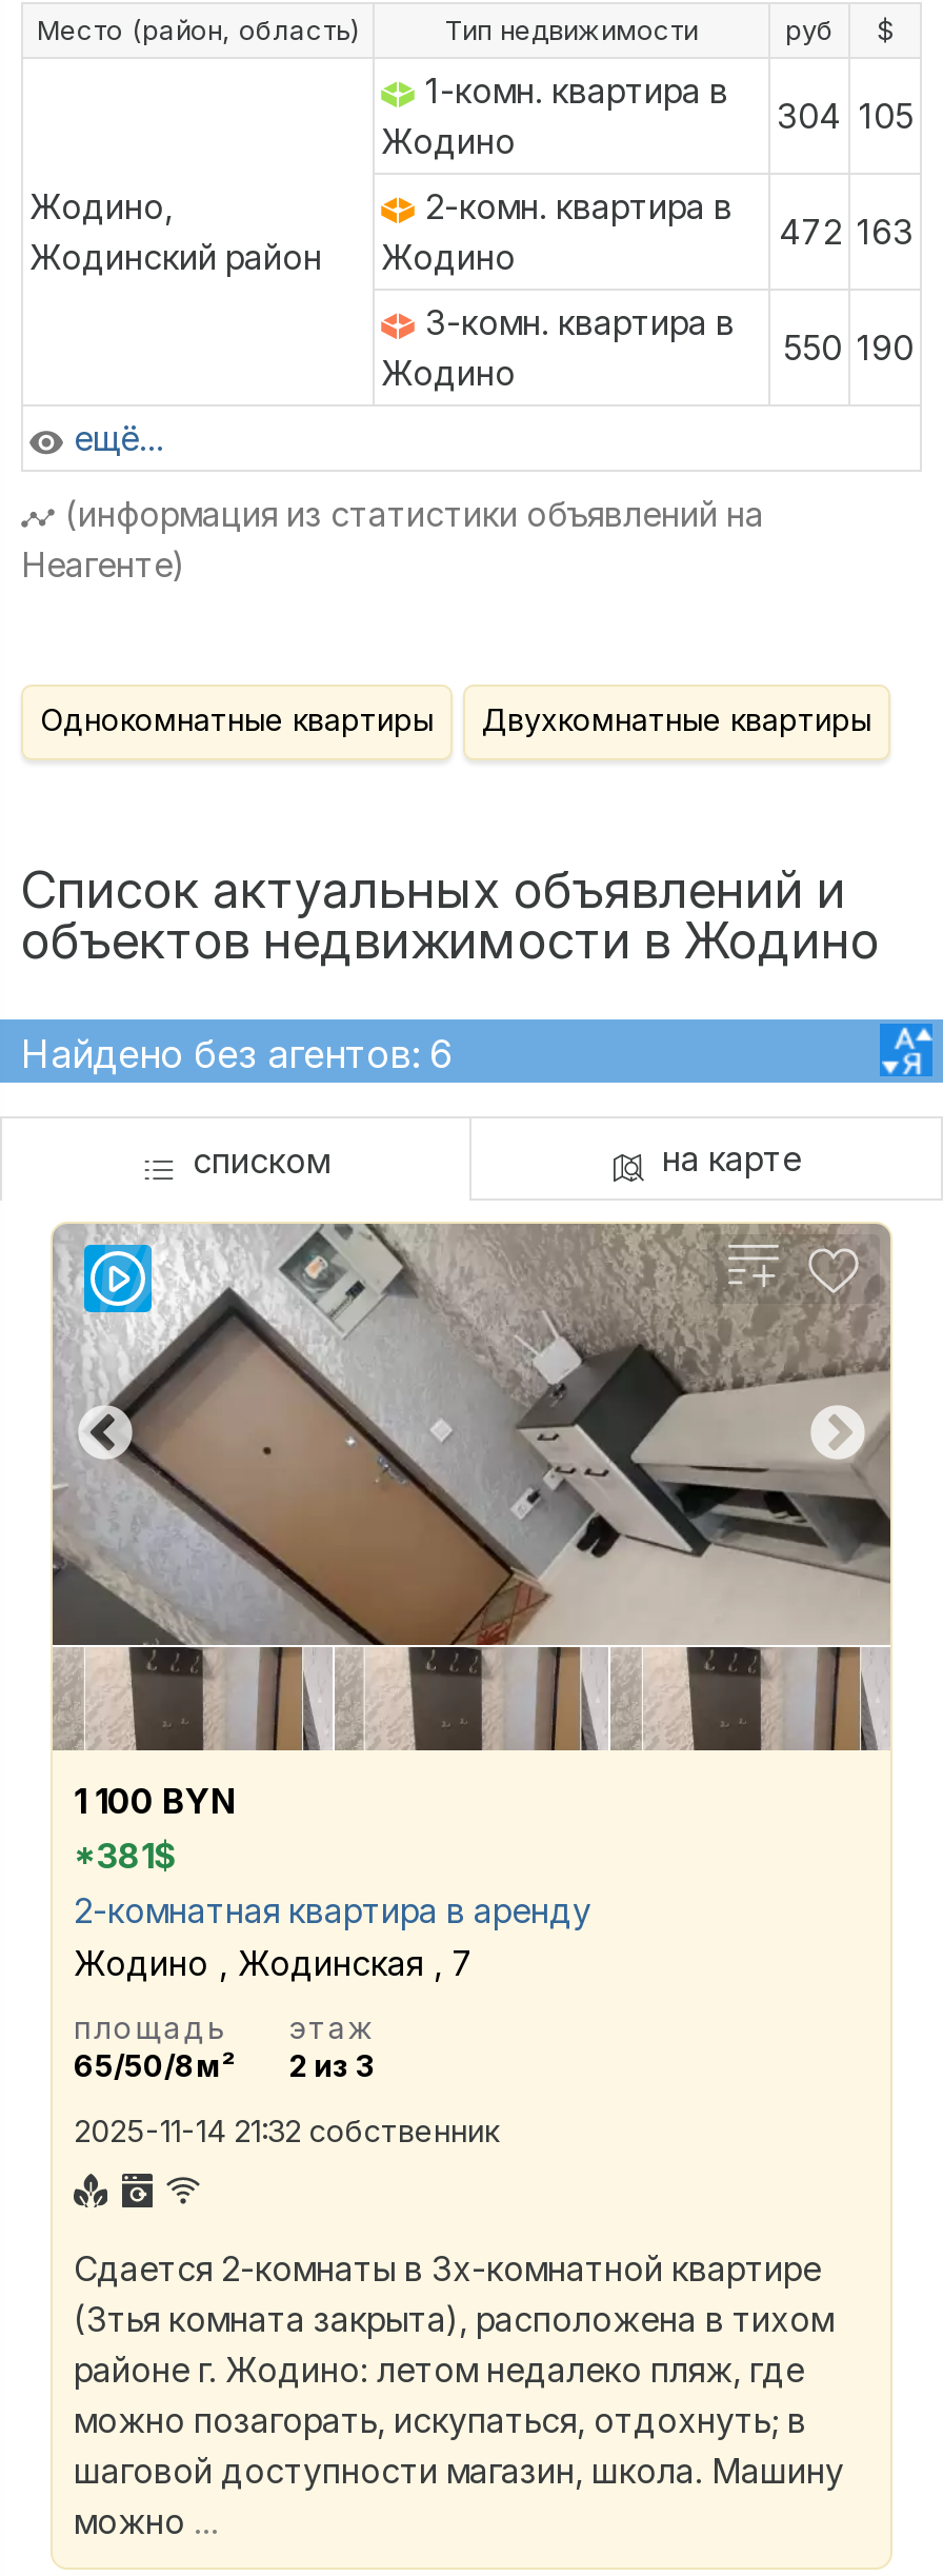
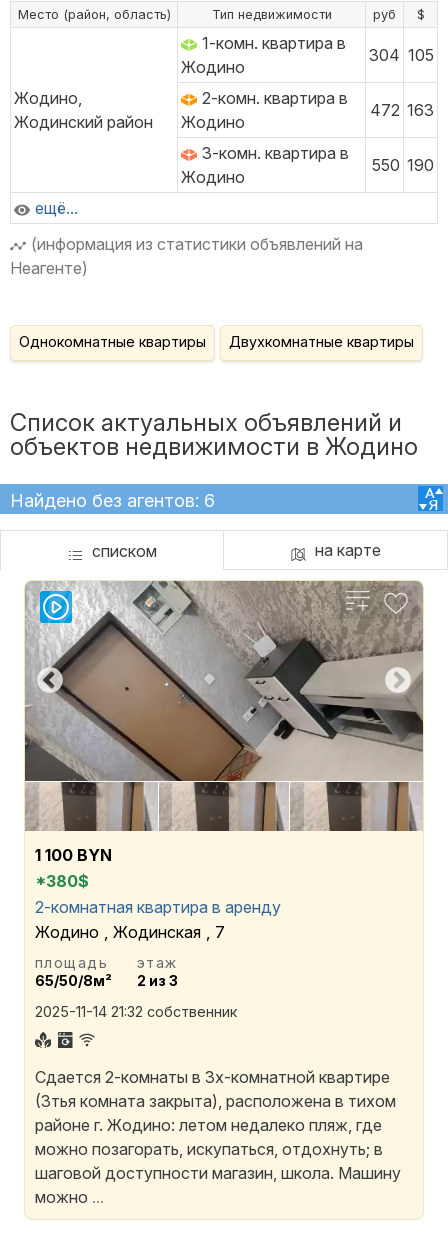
- *381$
+ *380$
